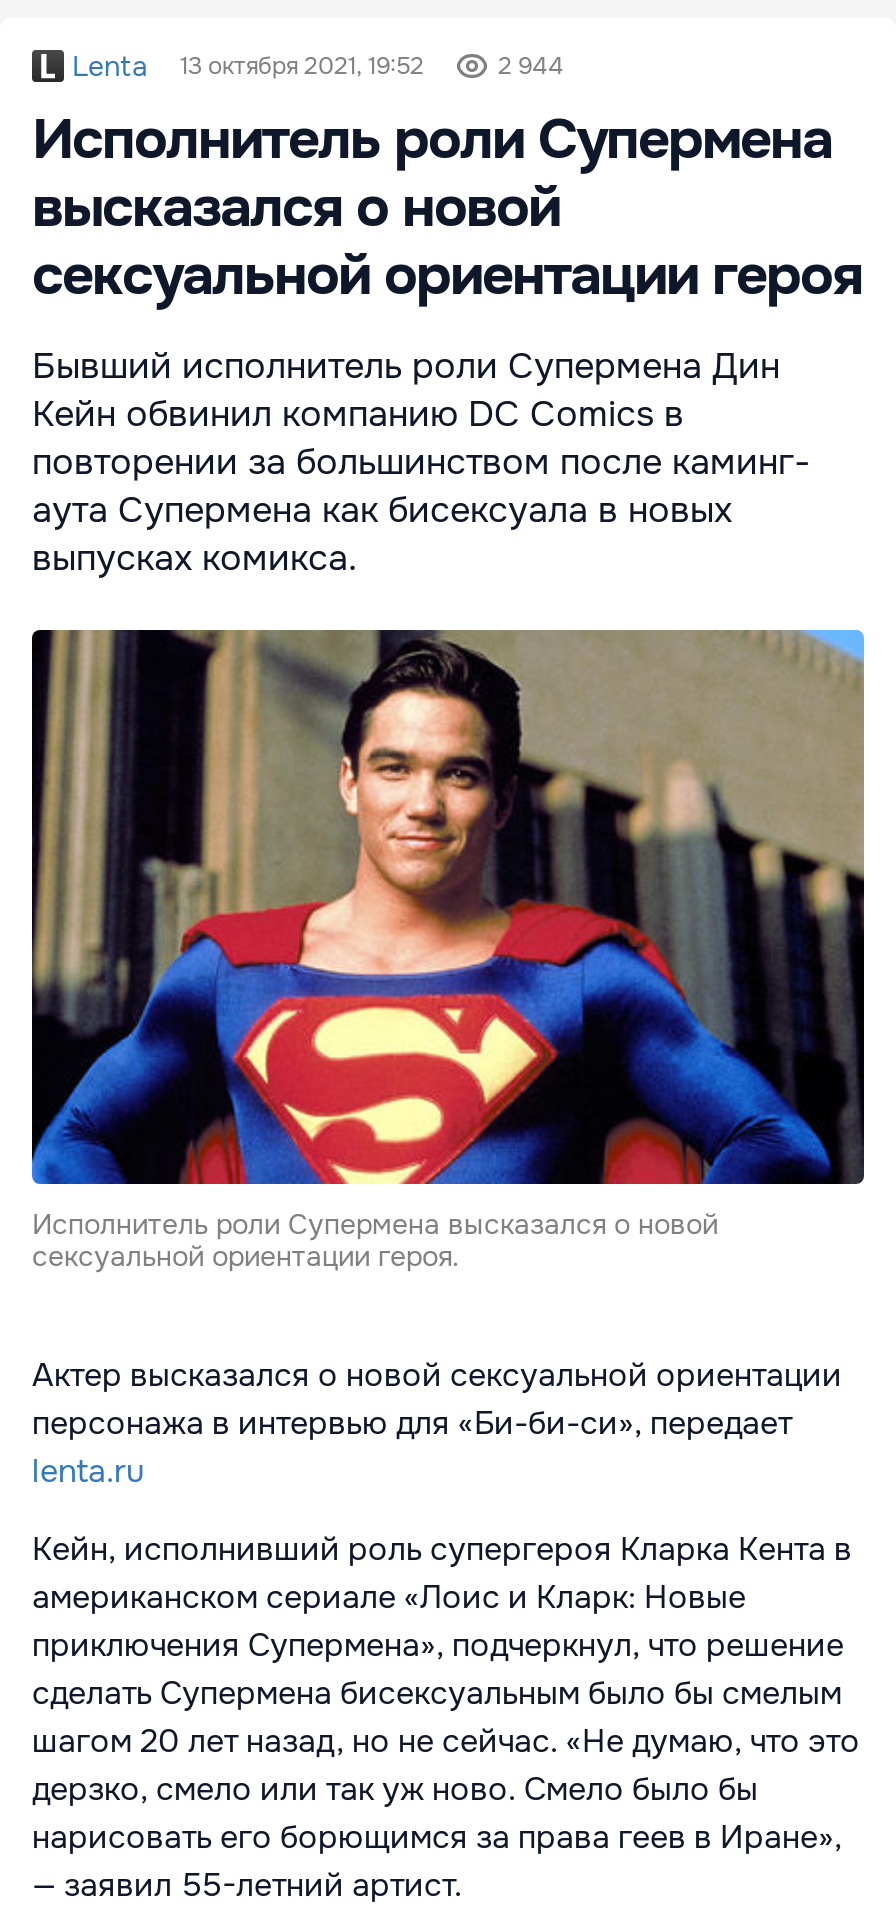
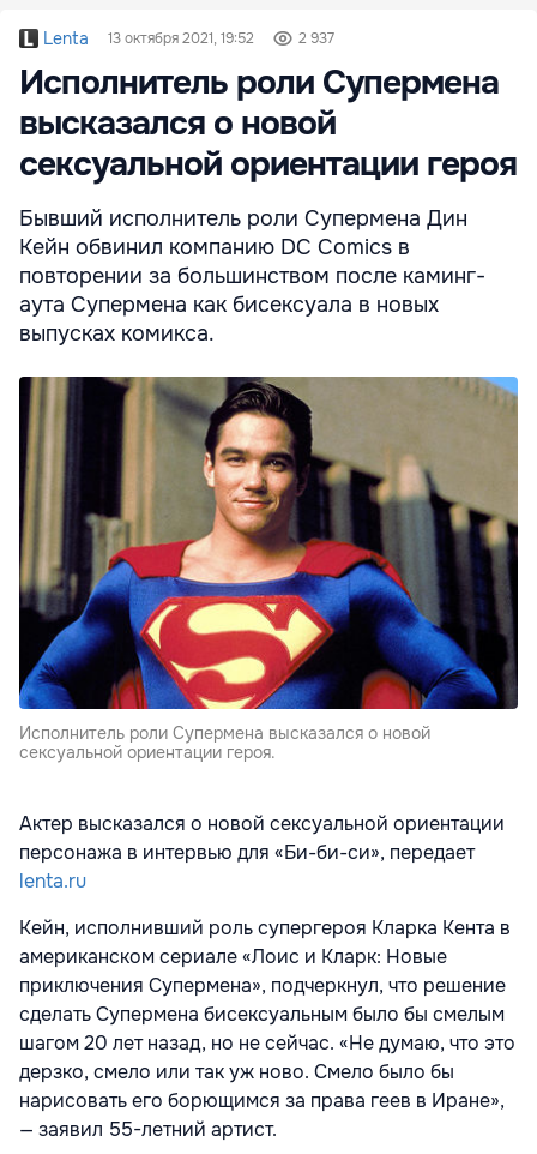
- 2 944
+ 2 937
